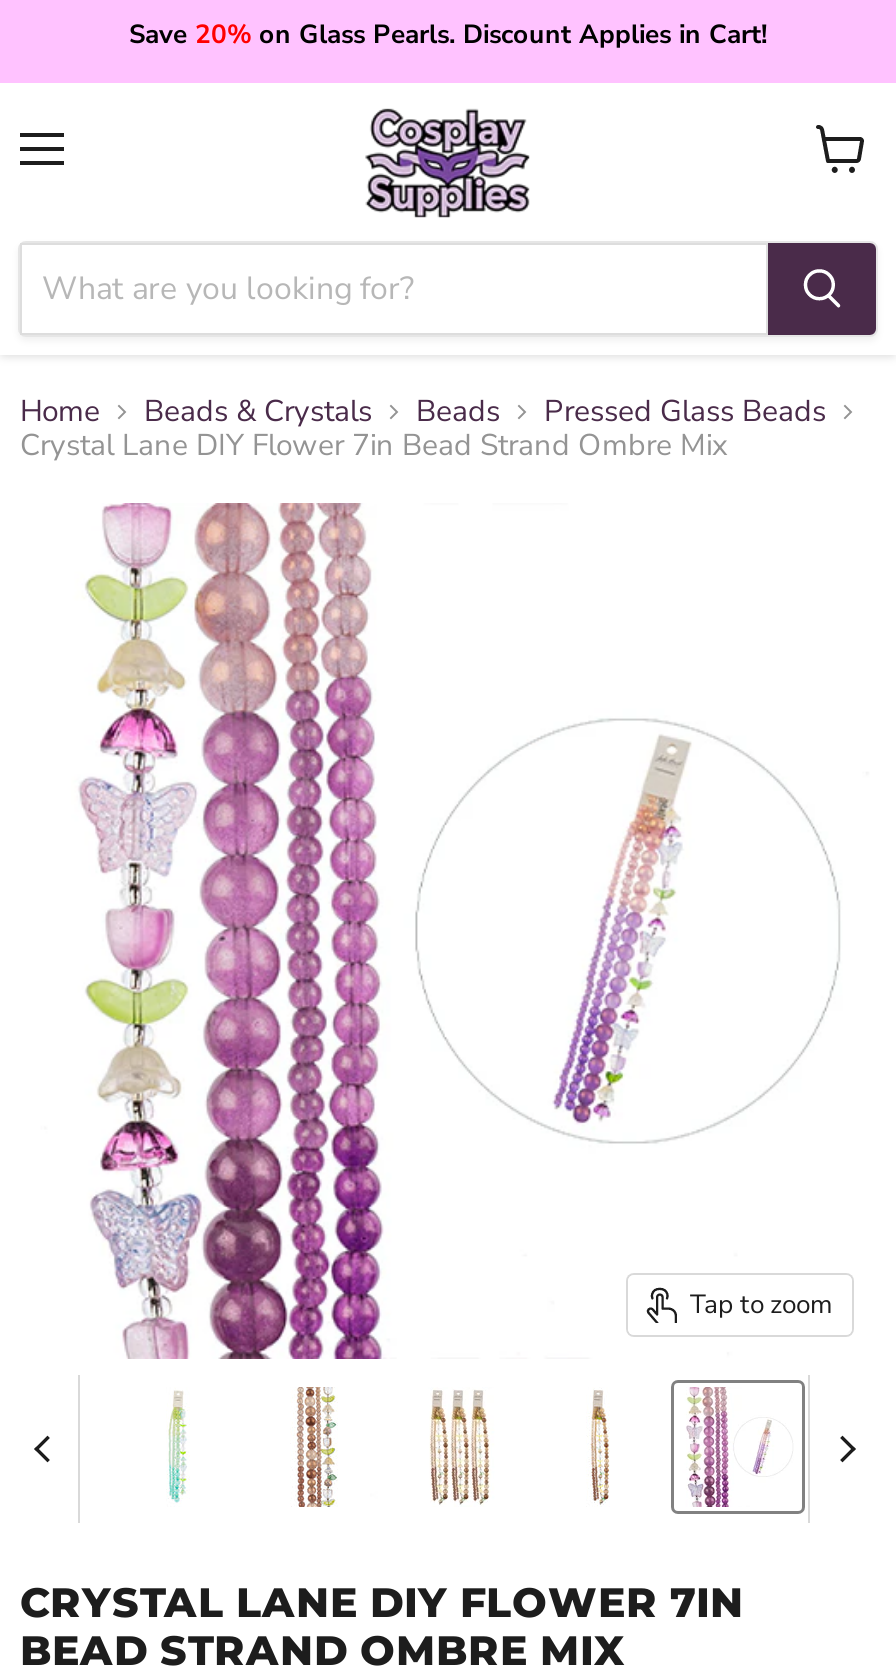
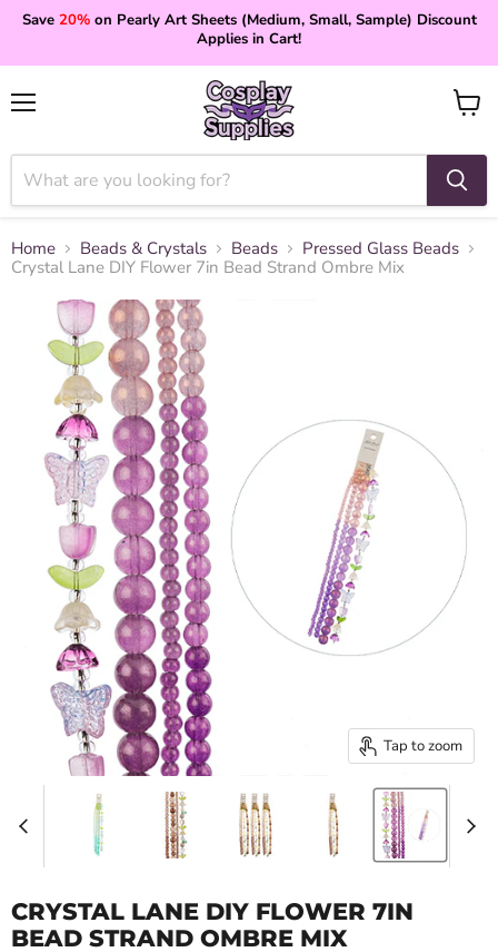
- Save 20% on Glass Pearls. Discount Applies in Cart!
+ Save 20% on Pearly Art Sheets (Medium, Small, Sample) Discount
+ Applies in Cart!
